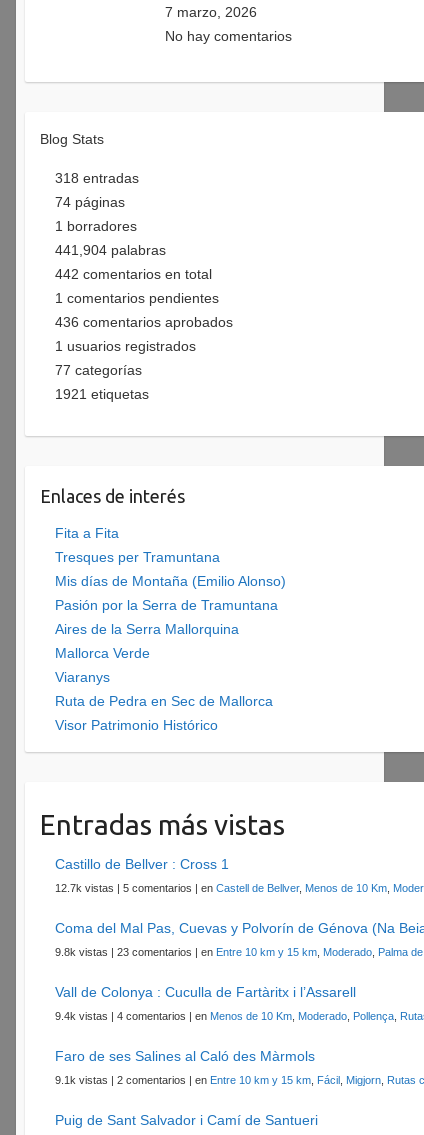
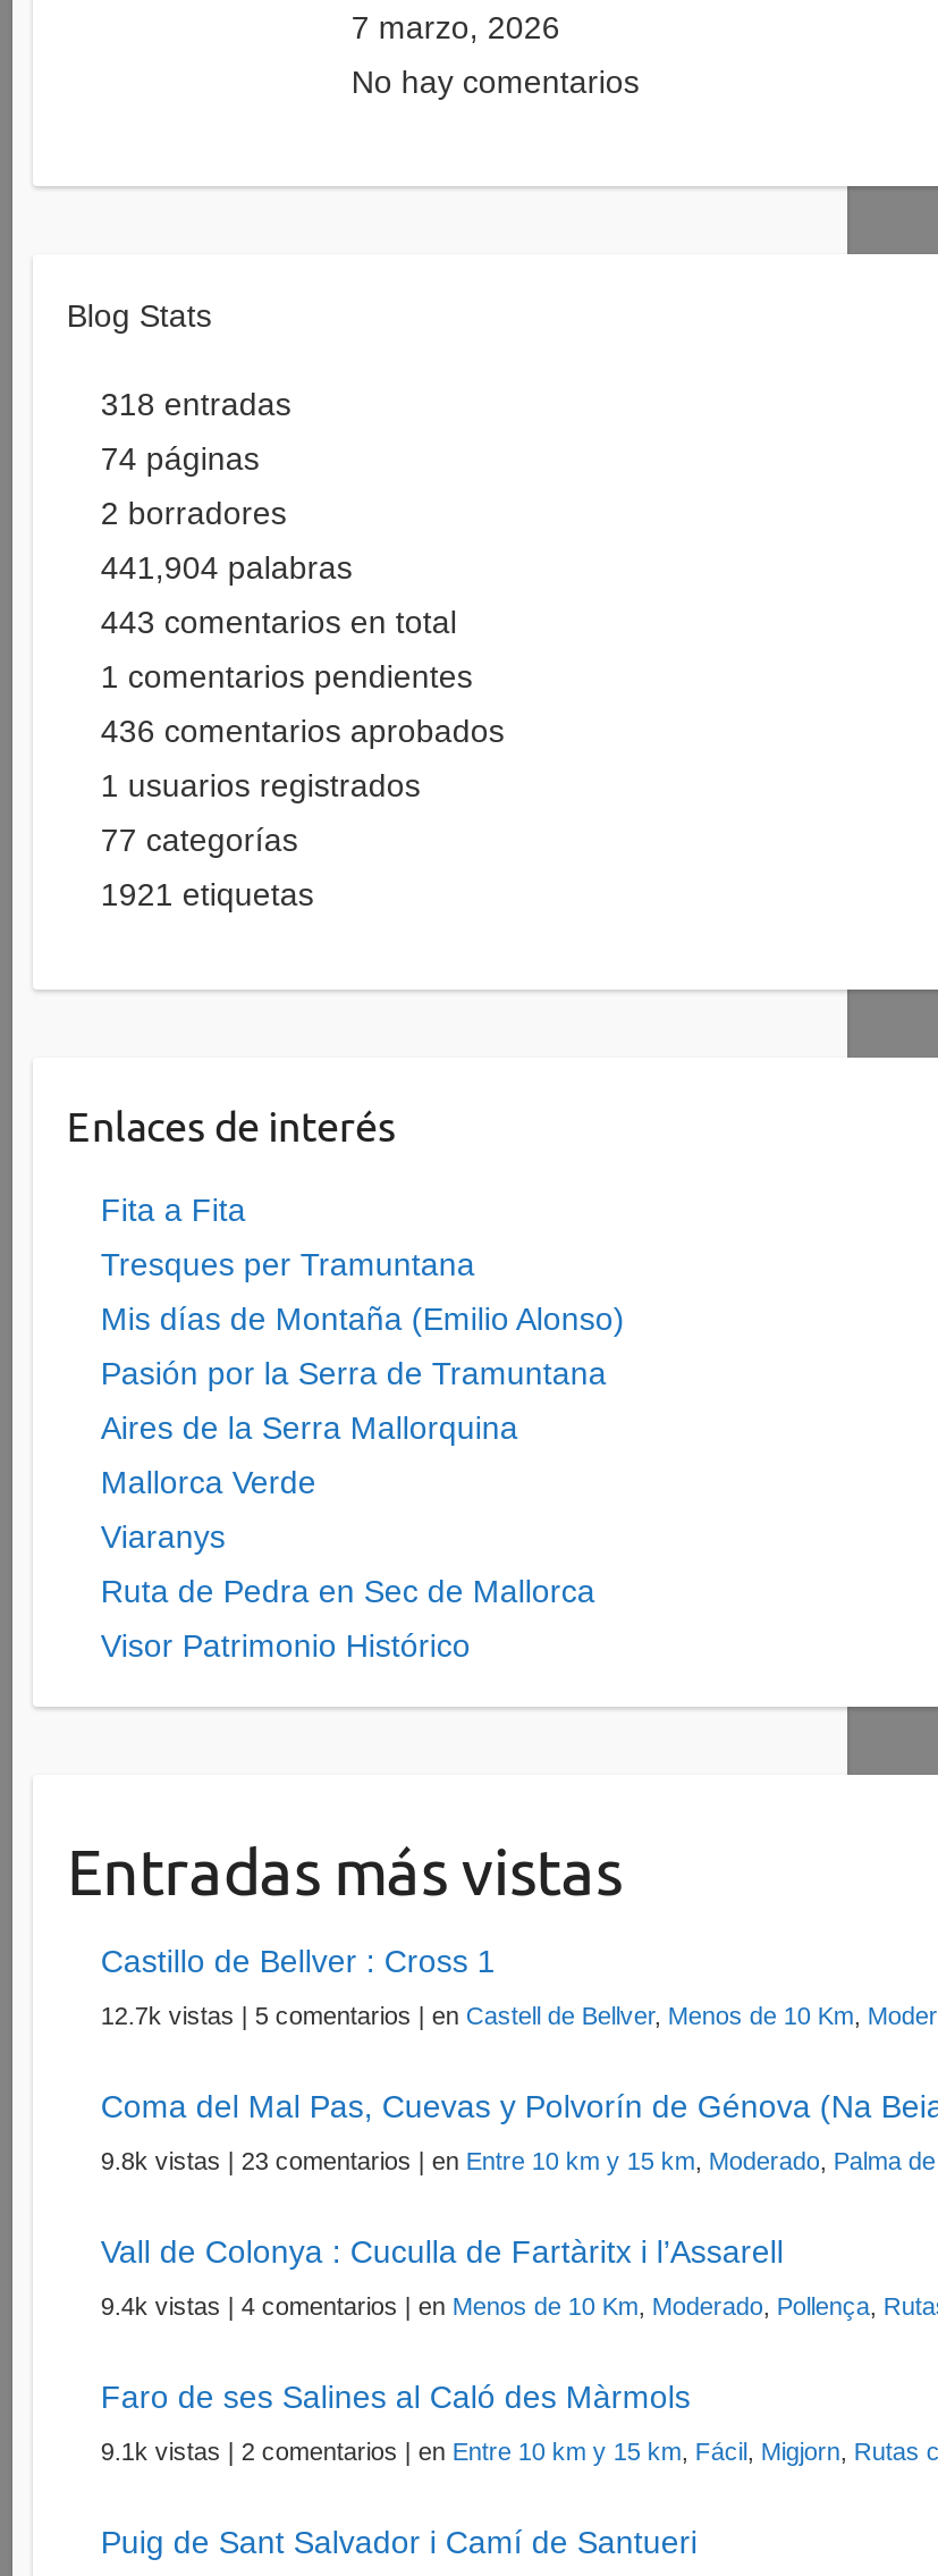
- 1 borradores
+ 2 borradores

- 442 comentarios en total
+ 443 comentarios en total
